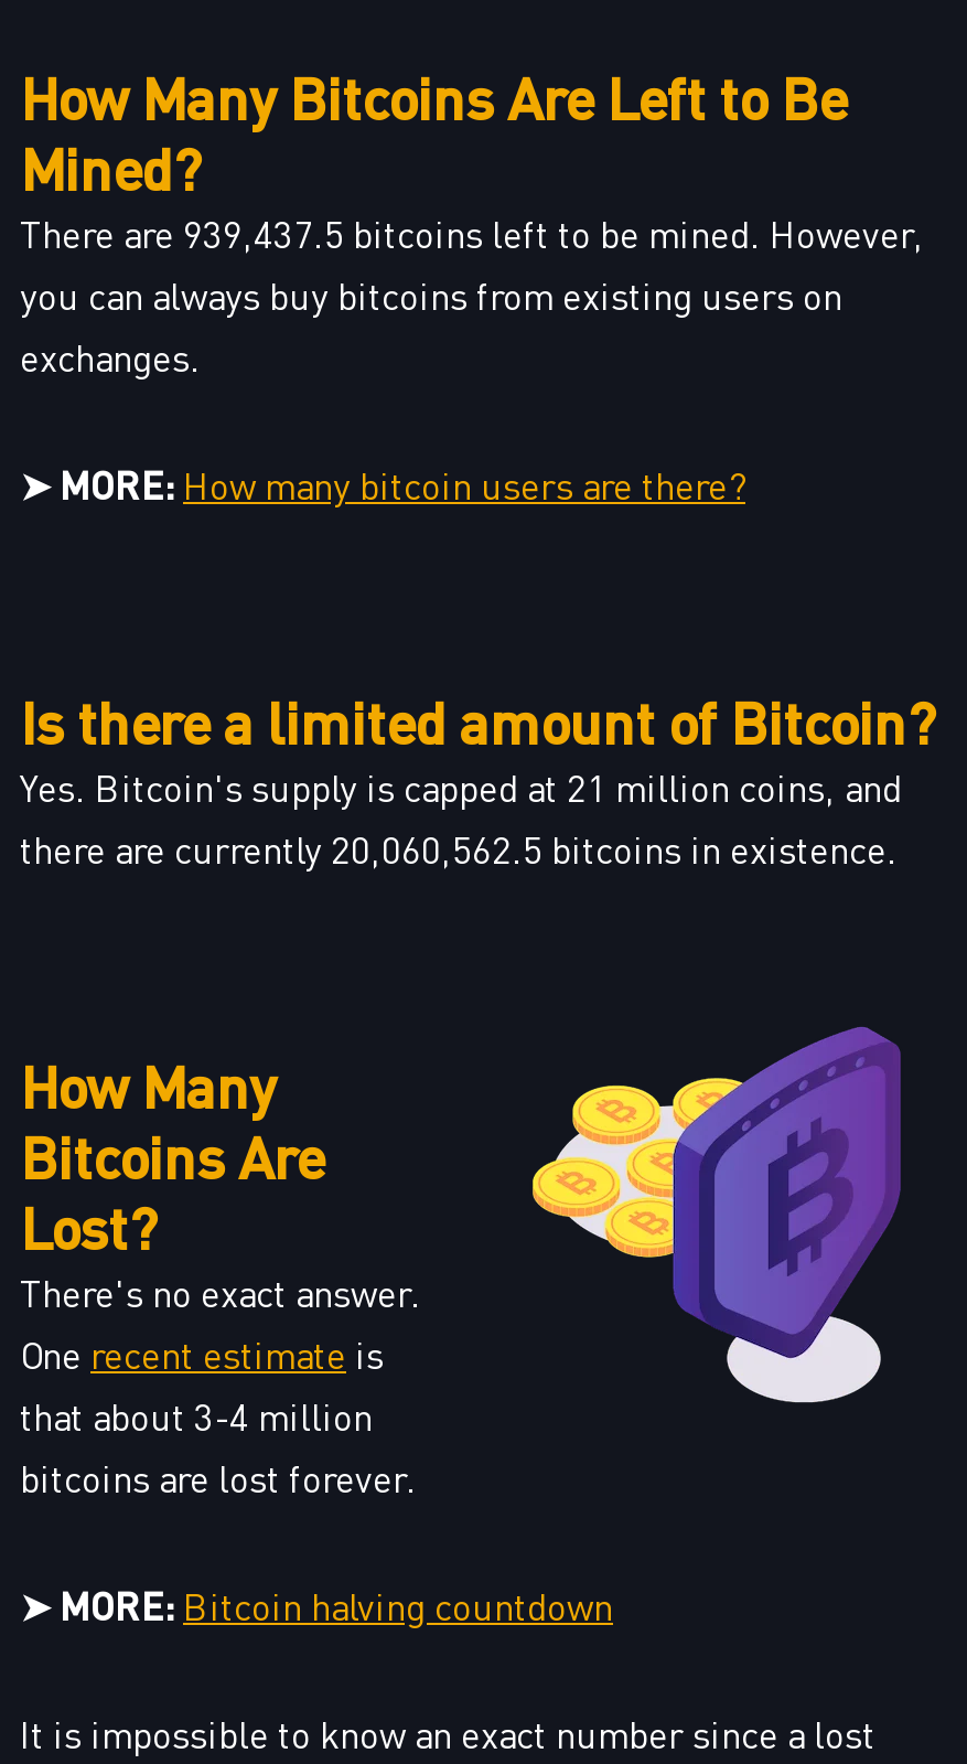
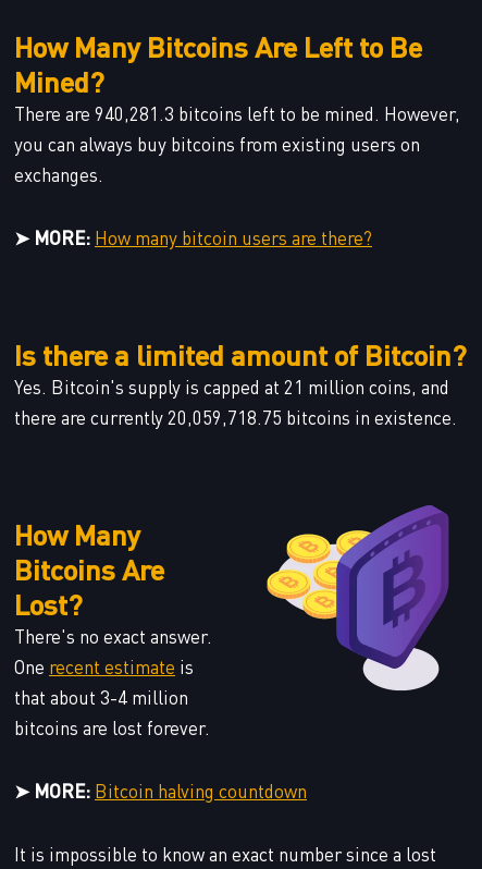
- There are 939,437.5 bitcoins left to be mined. However,
+ There are 940,281.3 bitcoins left to be mined. However,

- there are currently 20,060,562.5 bitcoins in existence.
+ there are currently 20,059,718.75 bitcoins in existence.
